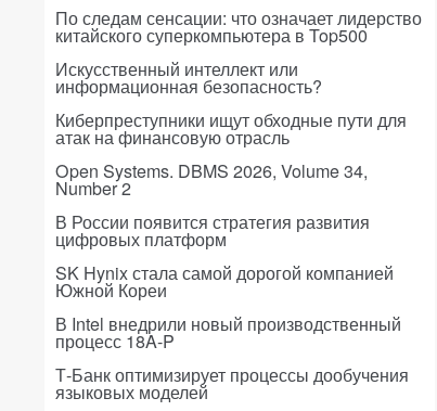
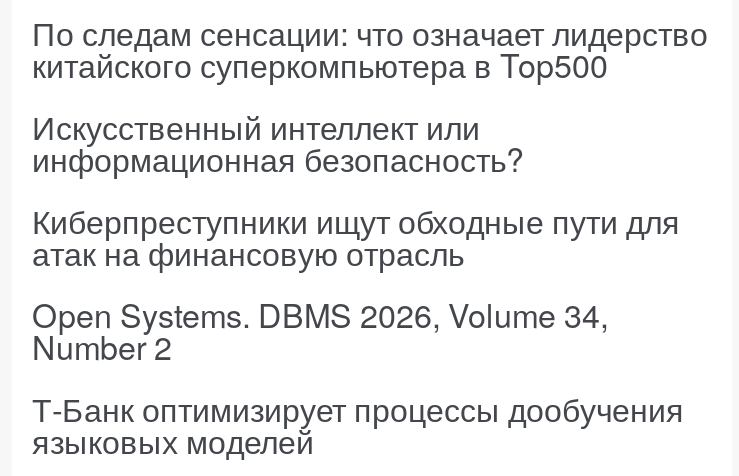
- В России появится стратегия развития
- цифровых платформ
- SK Hynix стала самой дорогой компанией
- Южной Кореи
- В Intel внедрили новый производственный
- процесс 18A-P
